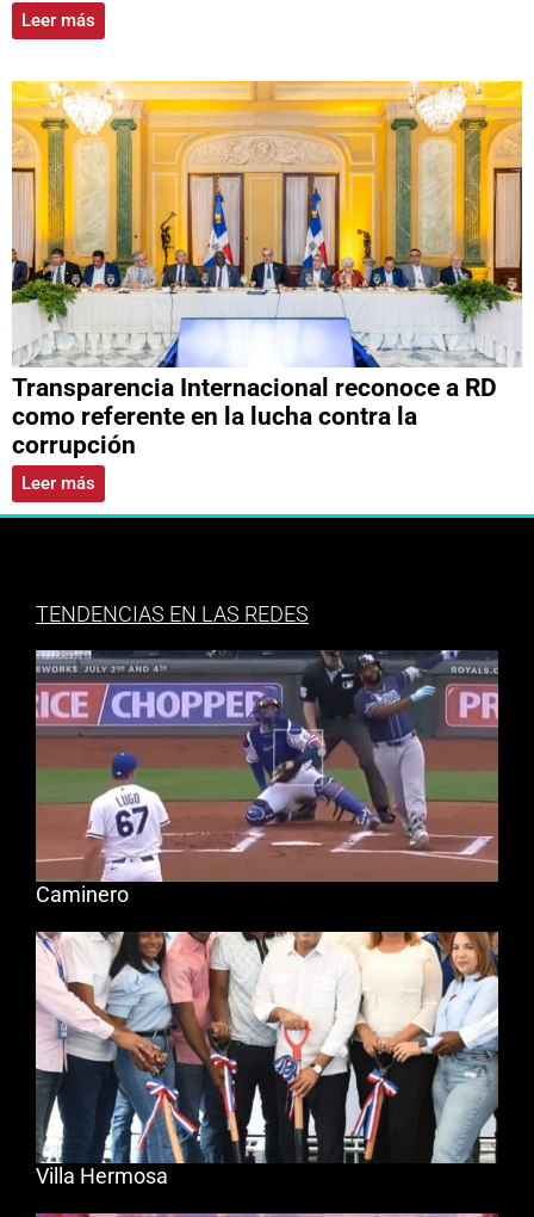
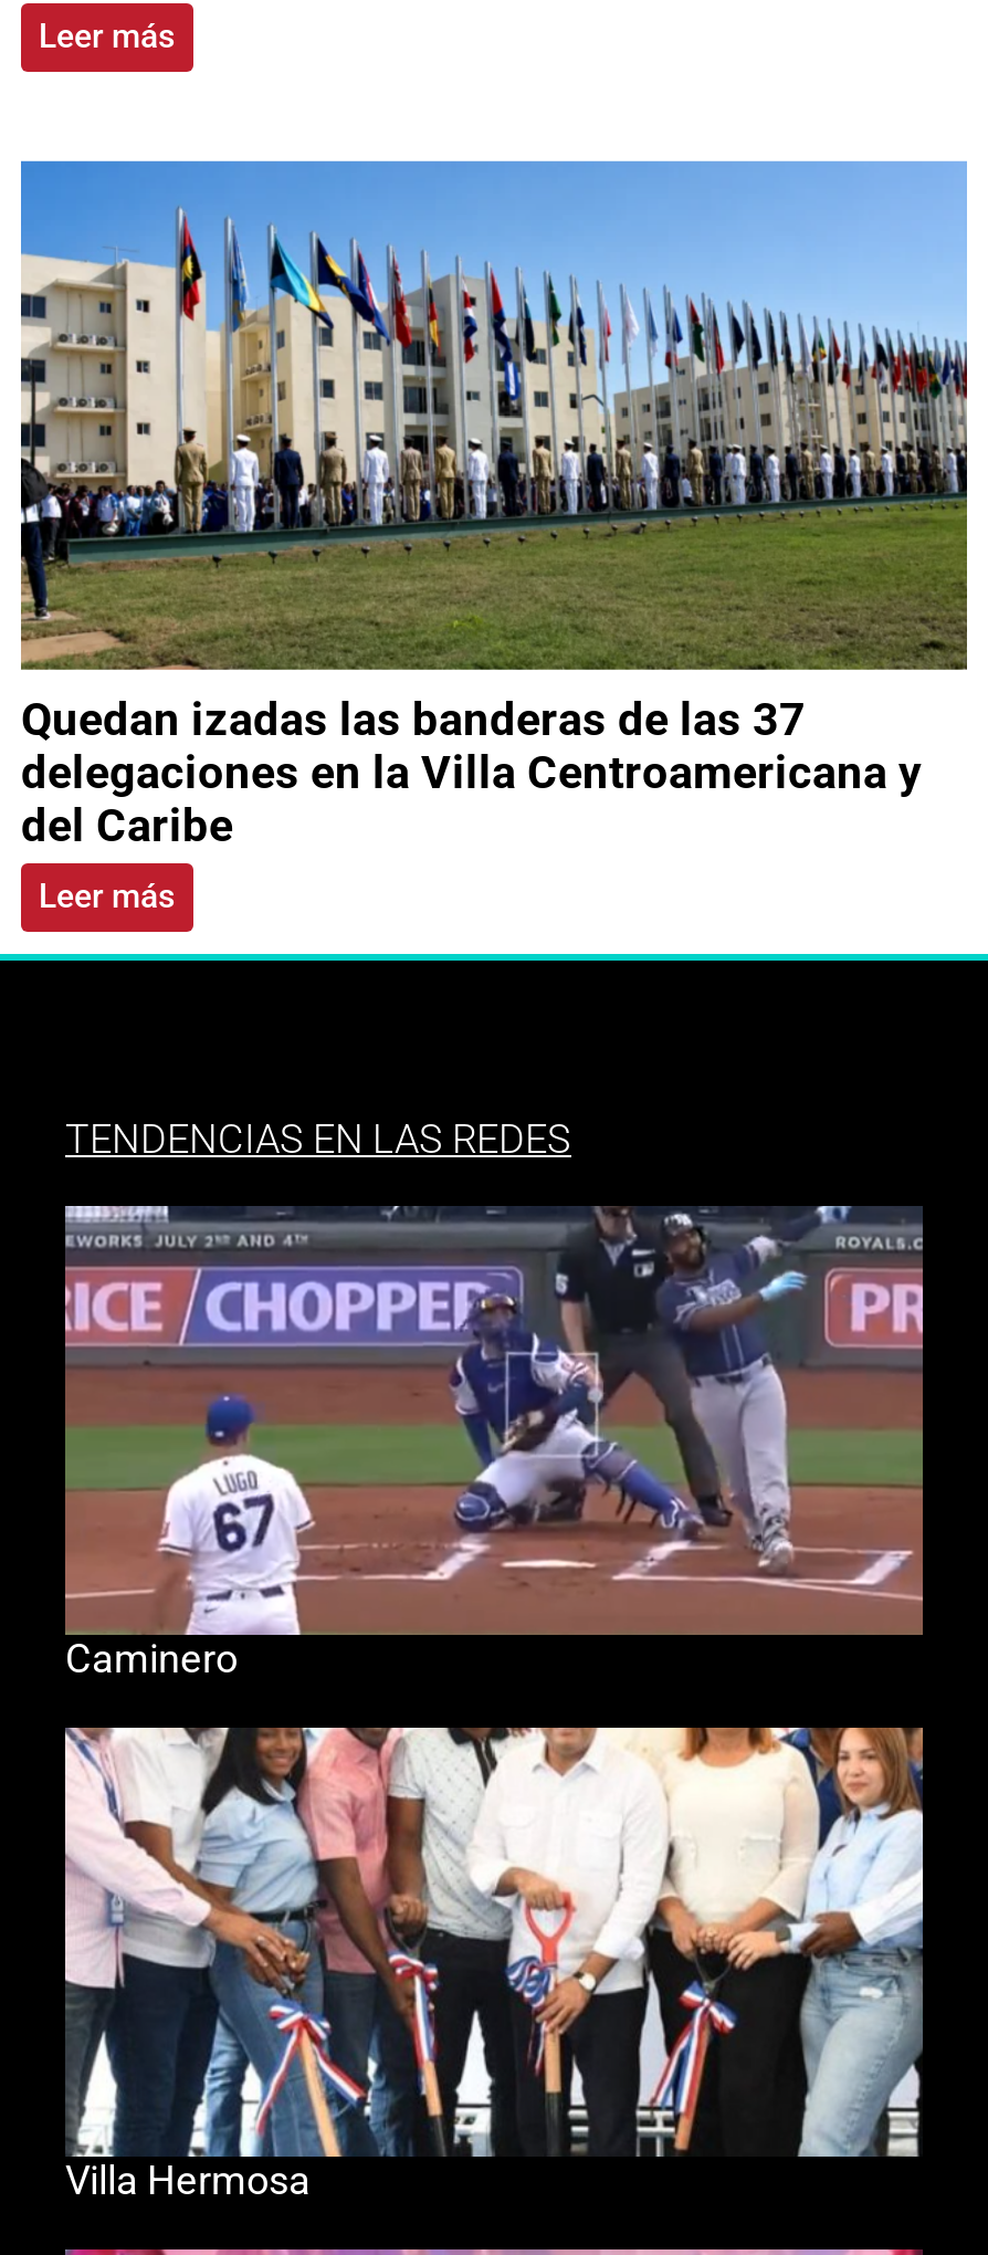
- [image]
- Transparencia Internacional reconoce a RD
- como referente en la lucha contra la
- corrupción
+ [image]
+ Quedan izadas las banderas de las 37
+ delegaciones en la Villa Centroamericana y
+ del Caribe
